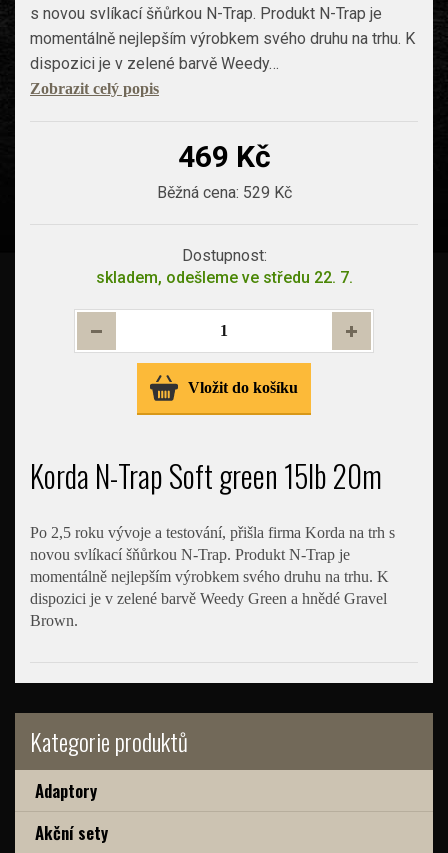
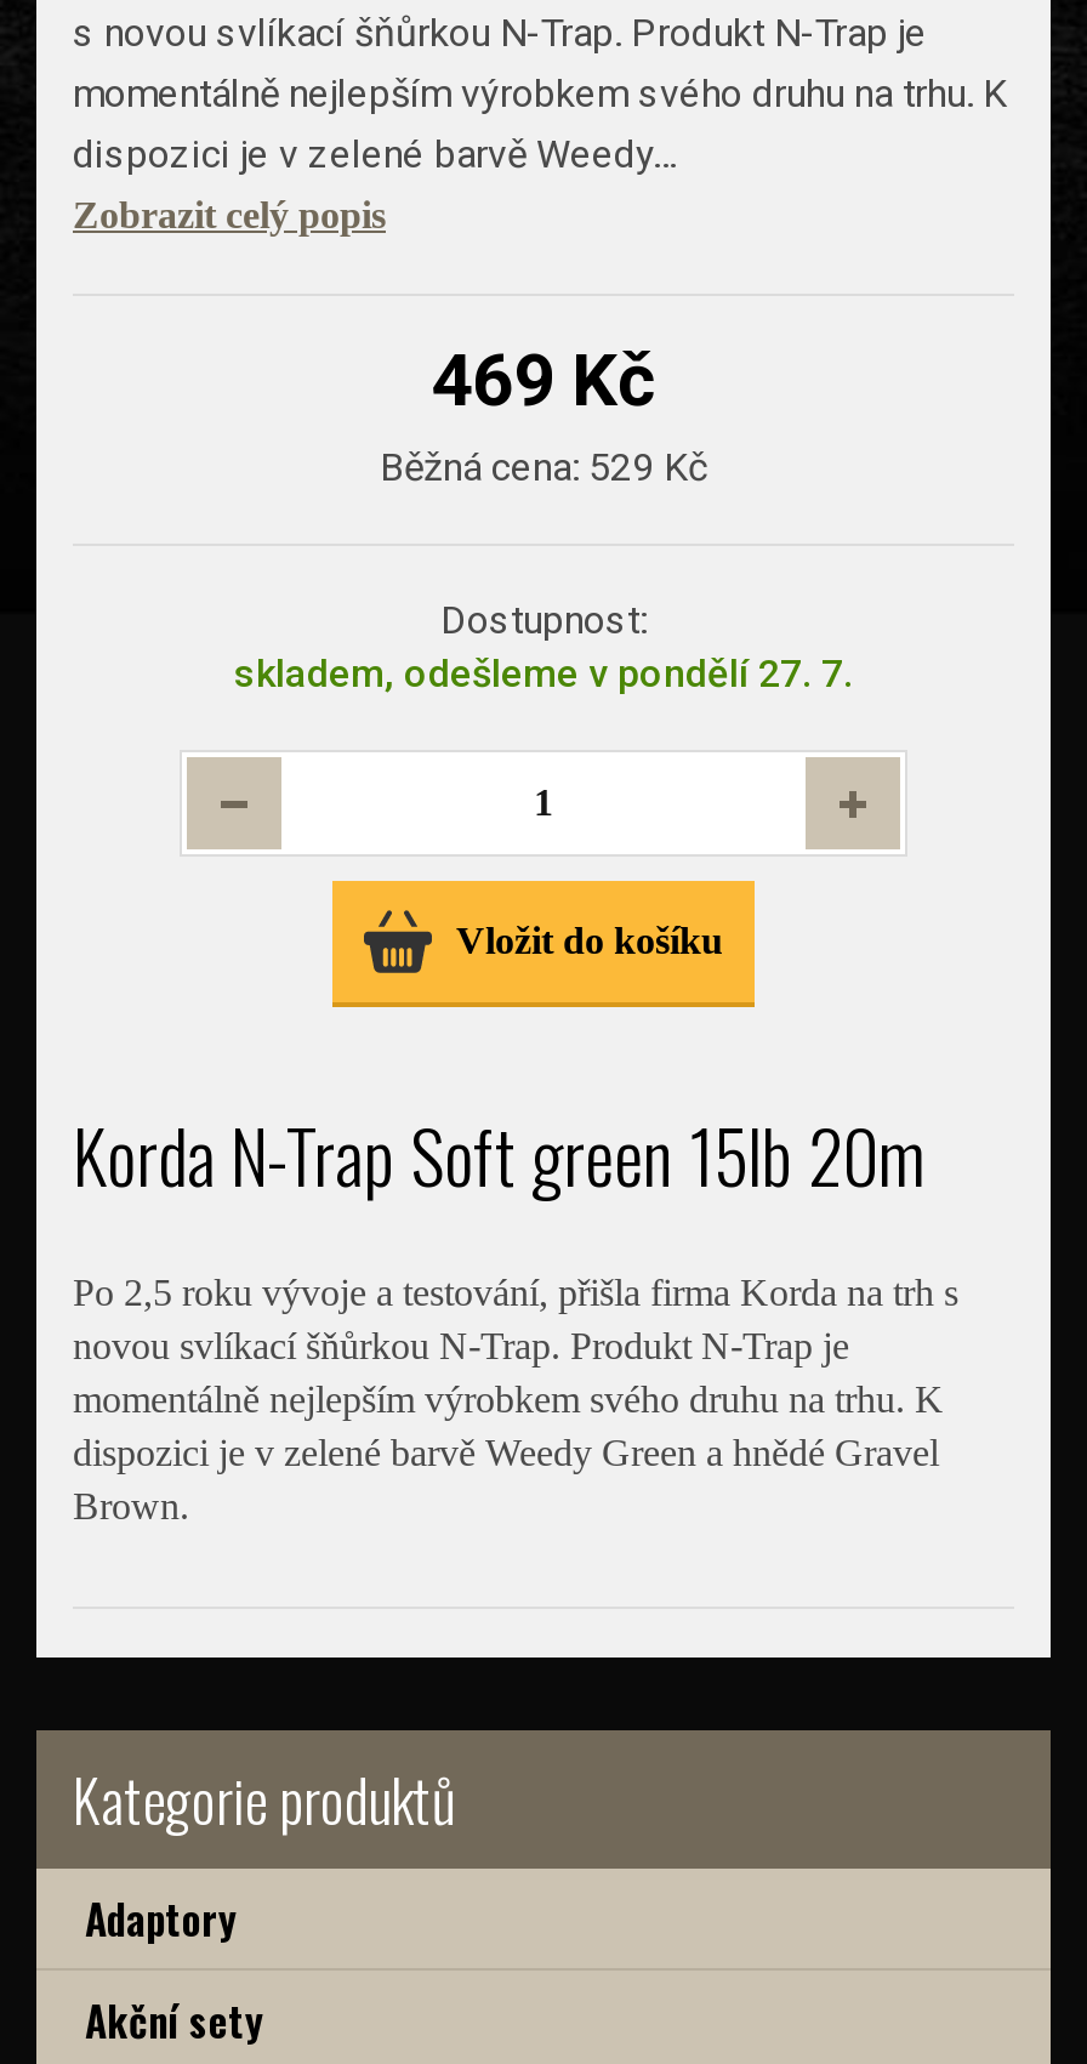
- skladem, odešleme ve středu 22. 7.
+ skladem, odešleme v pondělí 27. 7.
